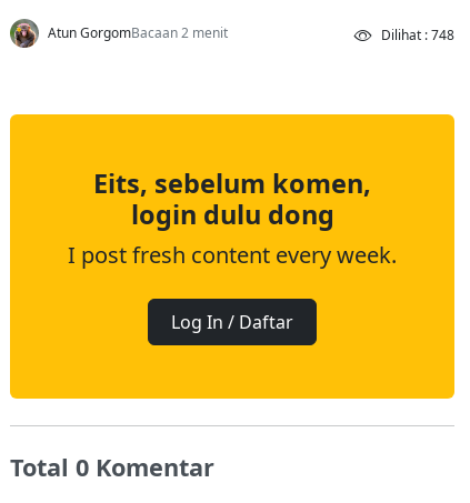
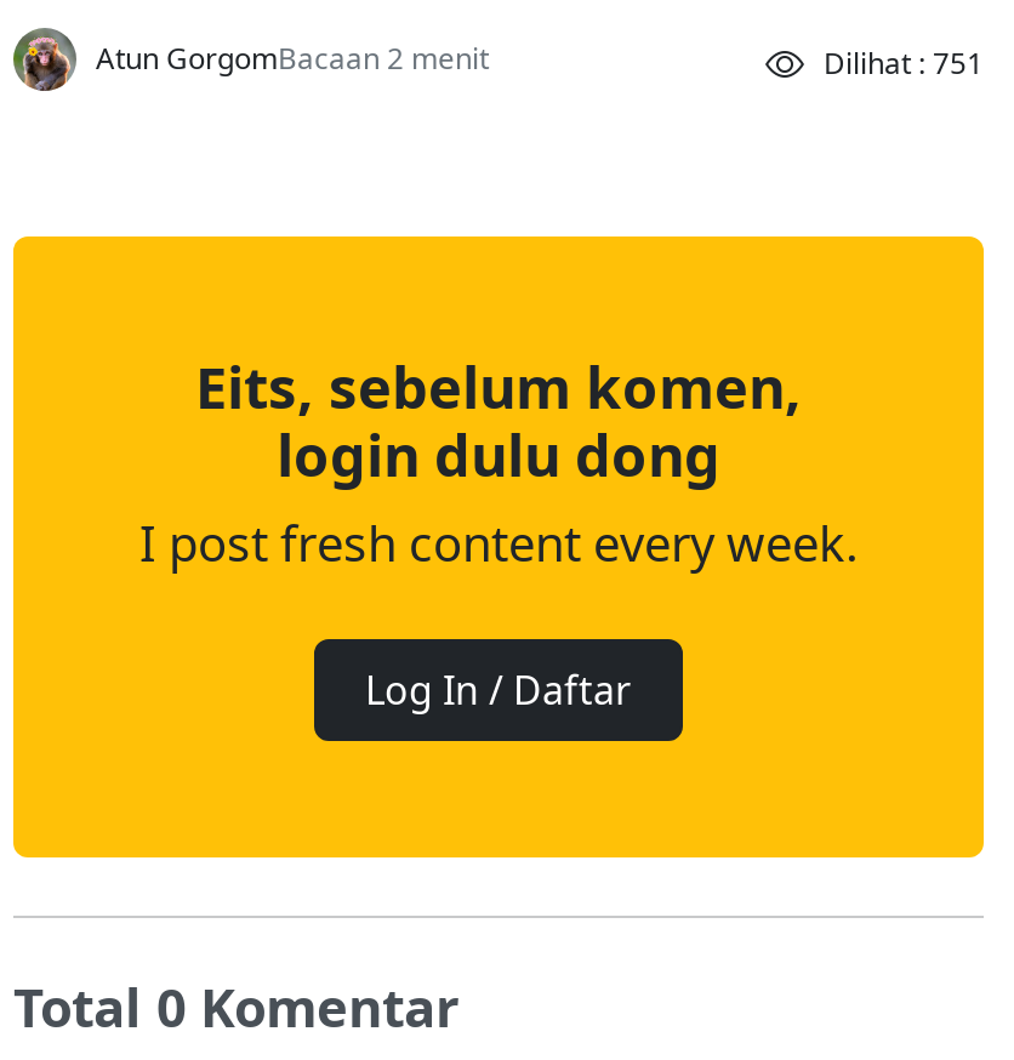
- Dilihat : 748
+ Dilihat : 751
